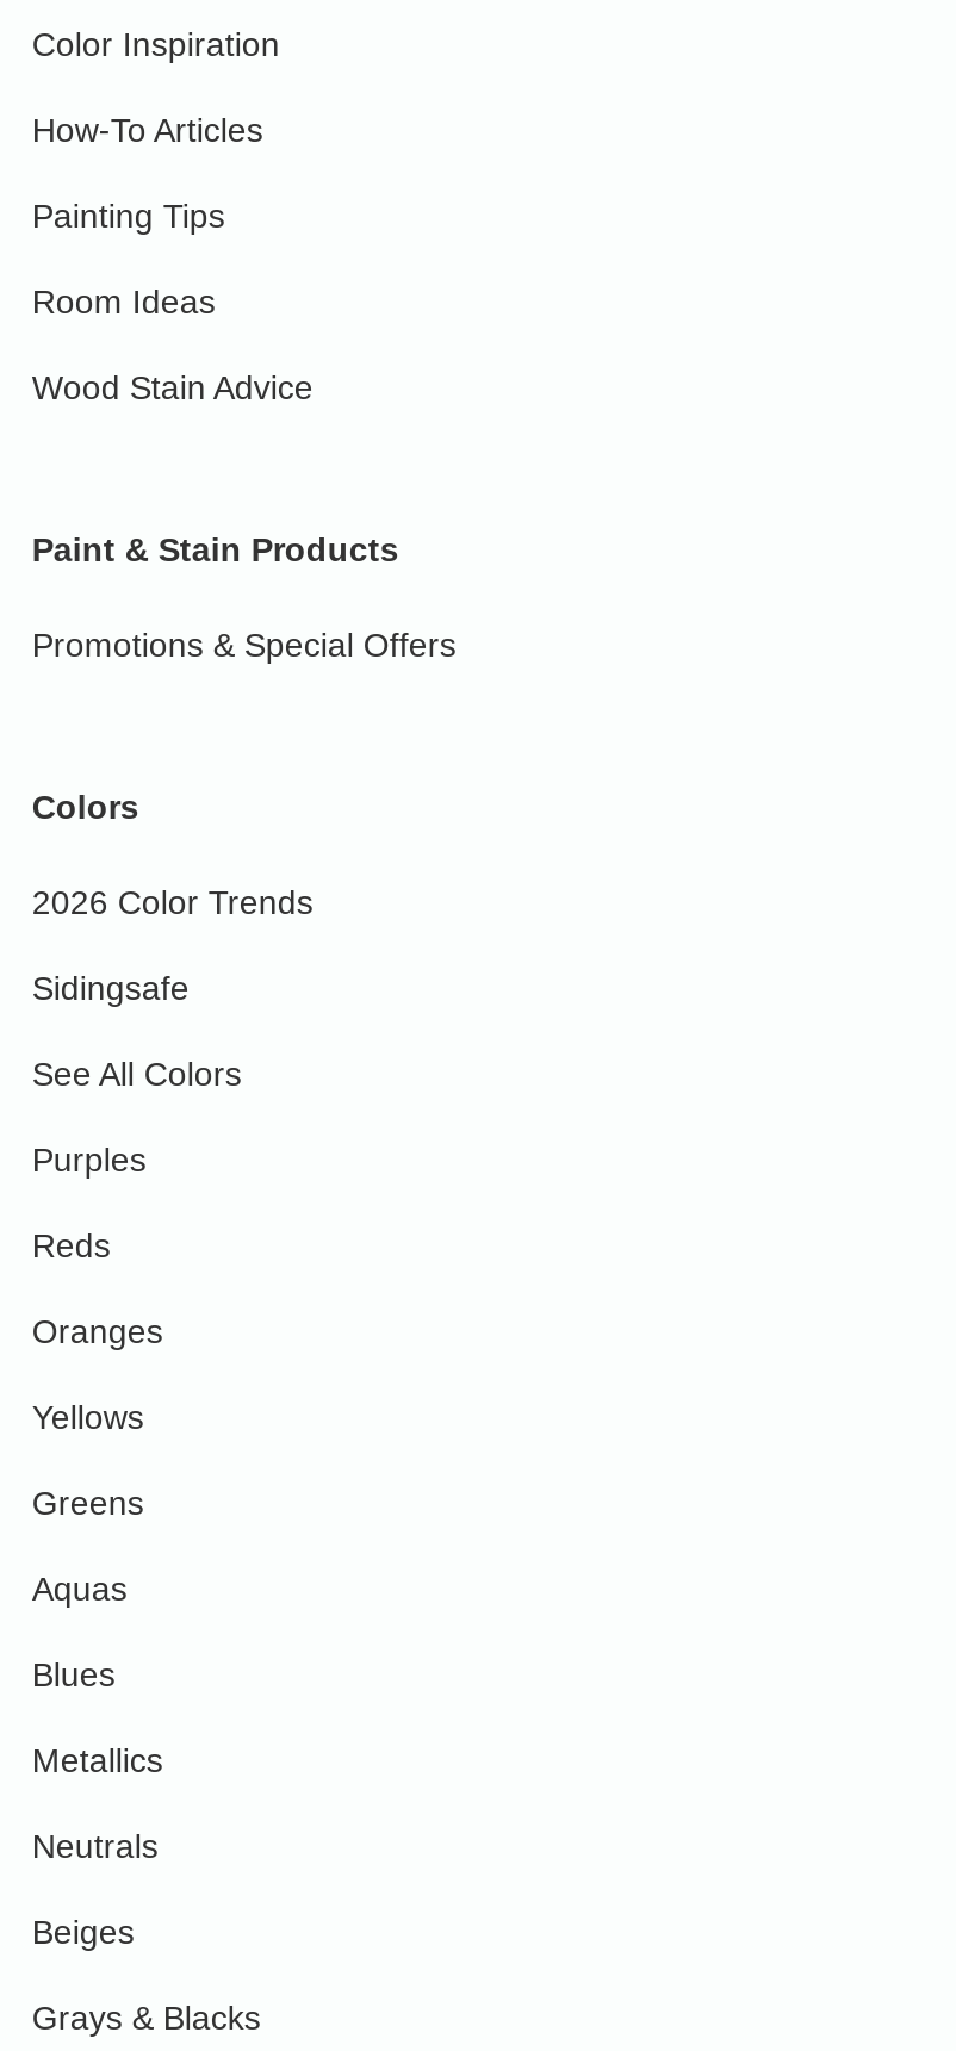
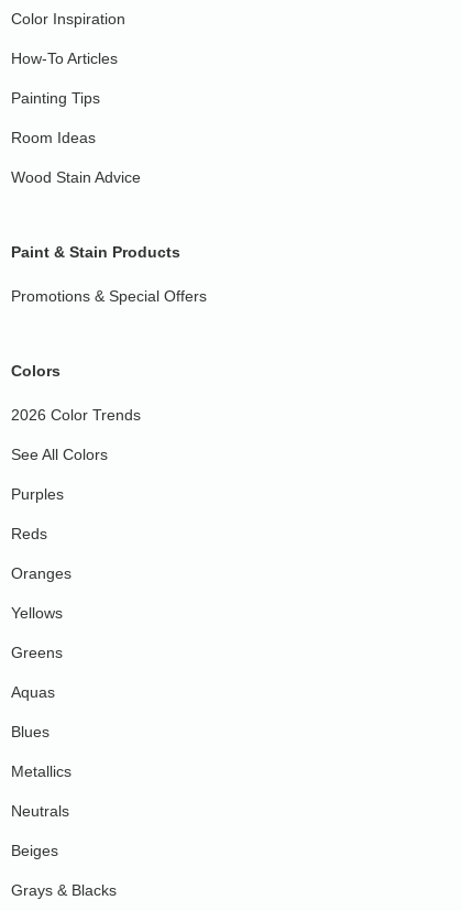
- Sidingsafe
